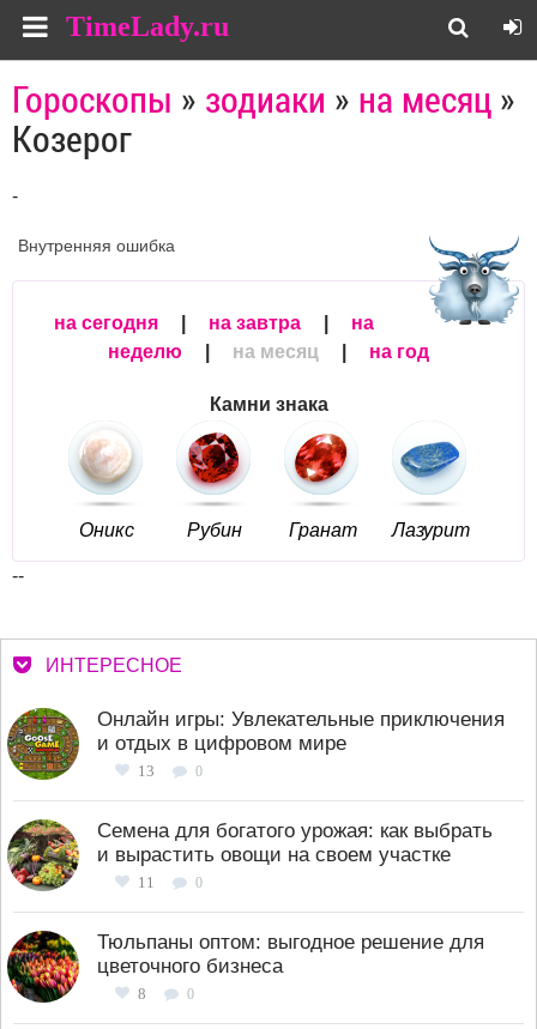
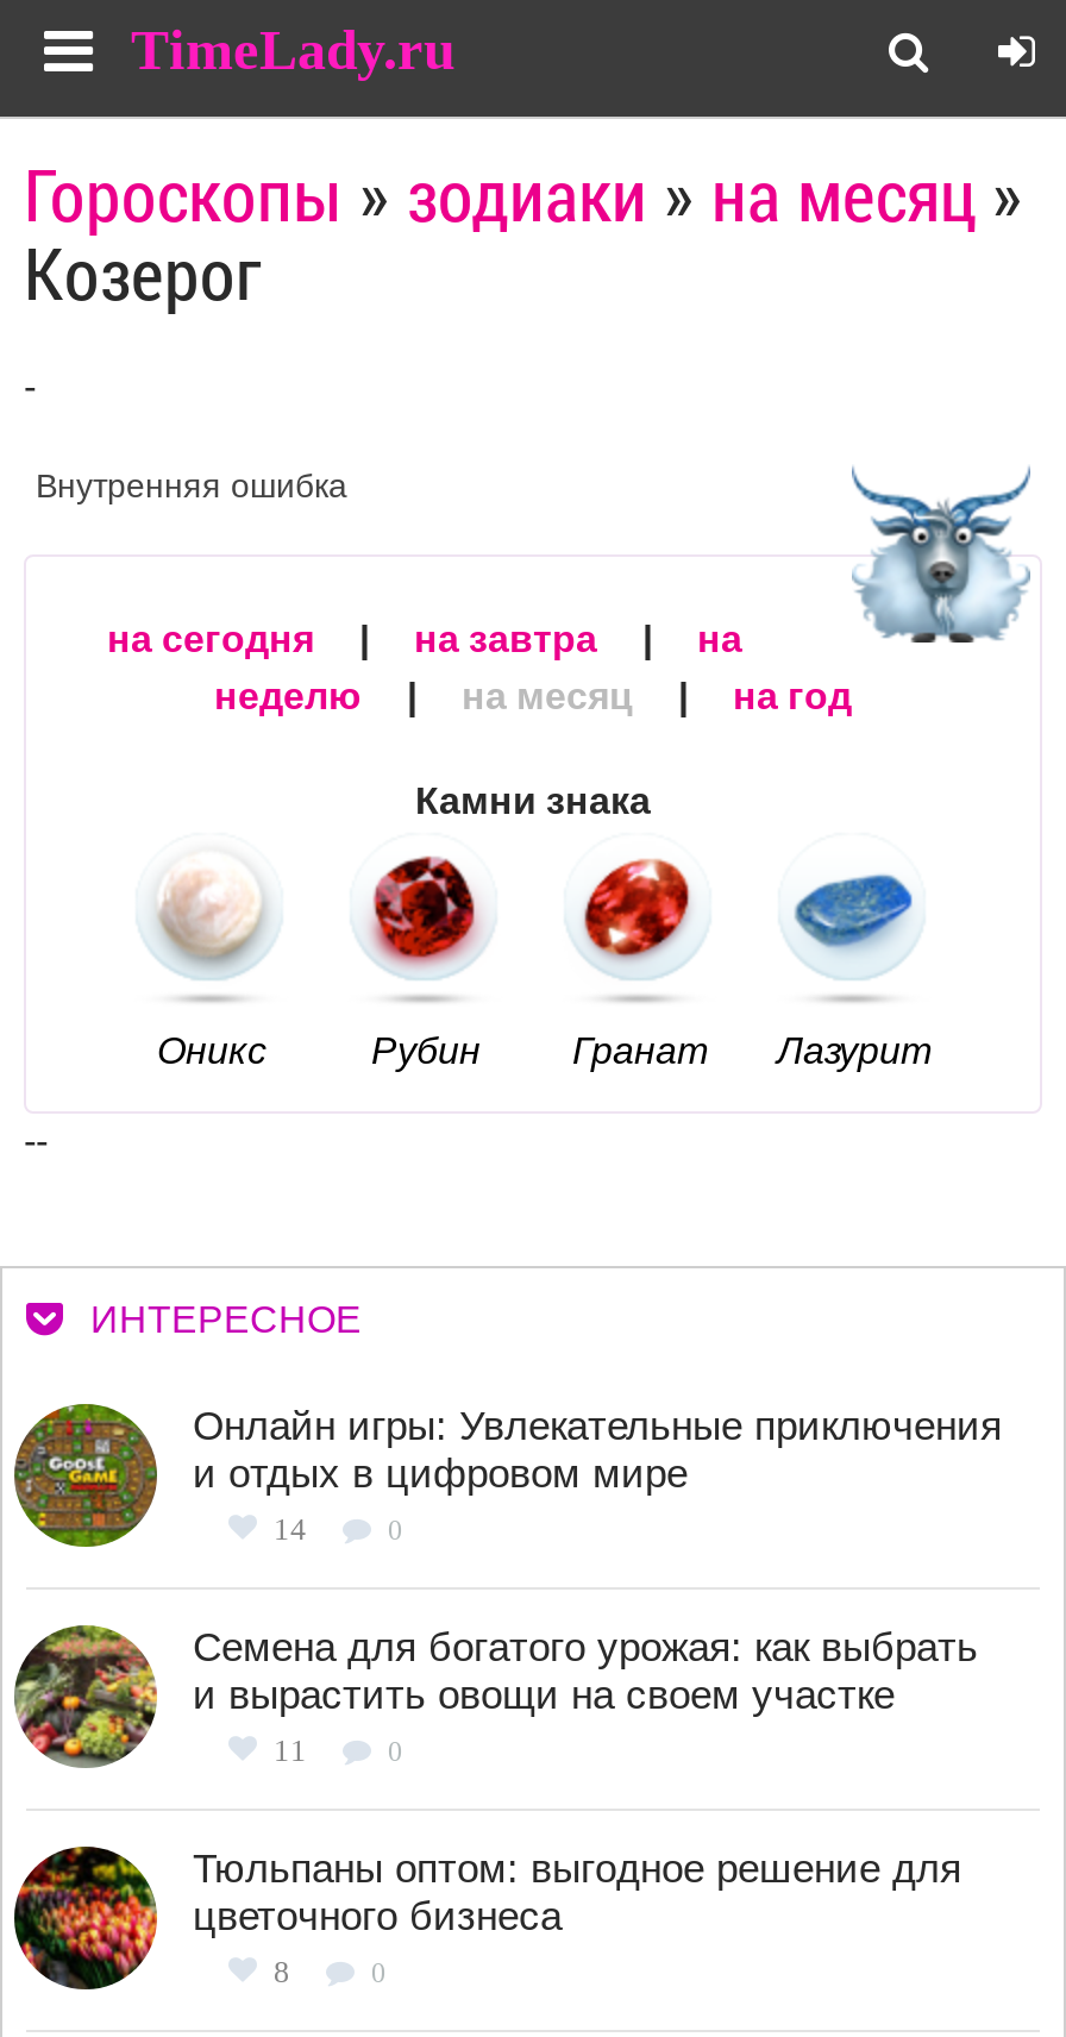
- 13
+ 14
